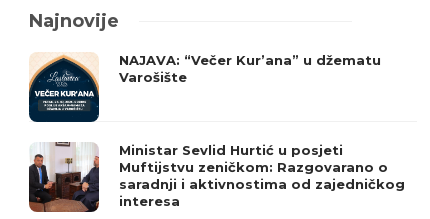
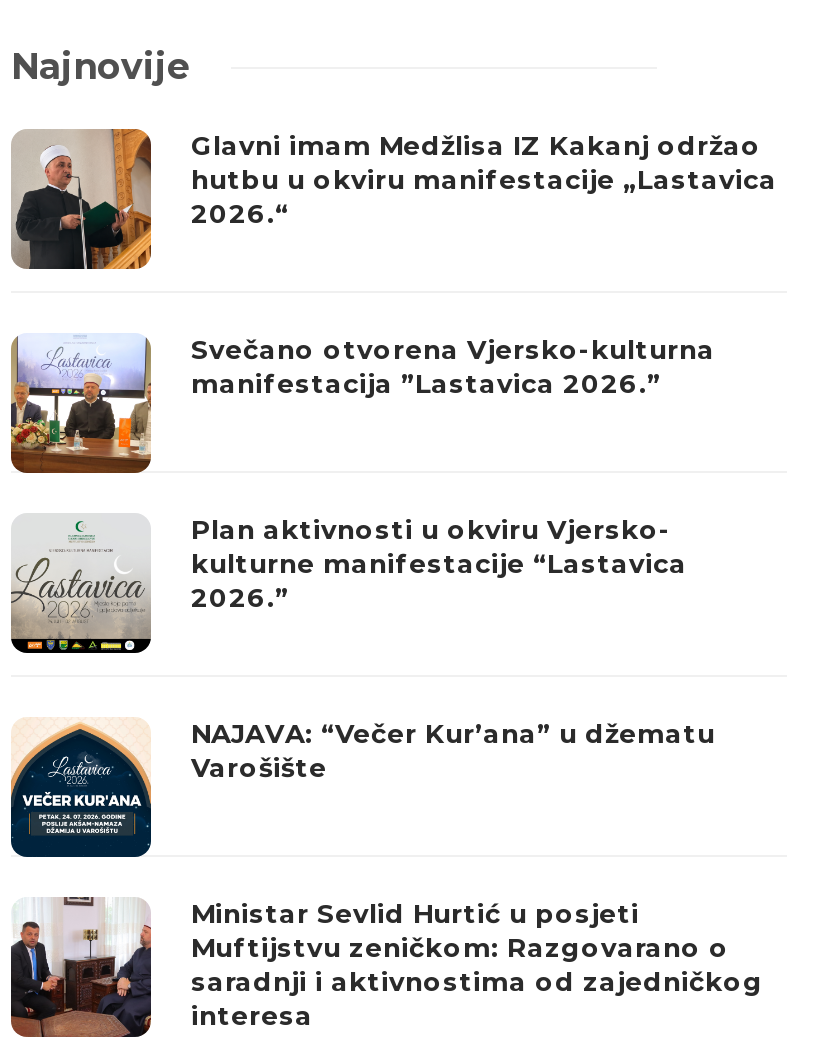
+ [image]
+ Svečano otvorena Vjersko-kulturna
+ manifestacija ”Lastavica 2026.”

+ [image]
+ Plan aktivnosti u okviru Vjersko-
+ kulturne manifestacije “Lastavica
+ 2026.”

+ [image]
+ Glavni imam Medžlisa IZ Kakanj održao
+ hutbu u okviru manifestacije „Lastavica
+ 2026.“
